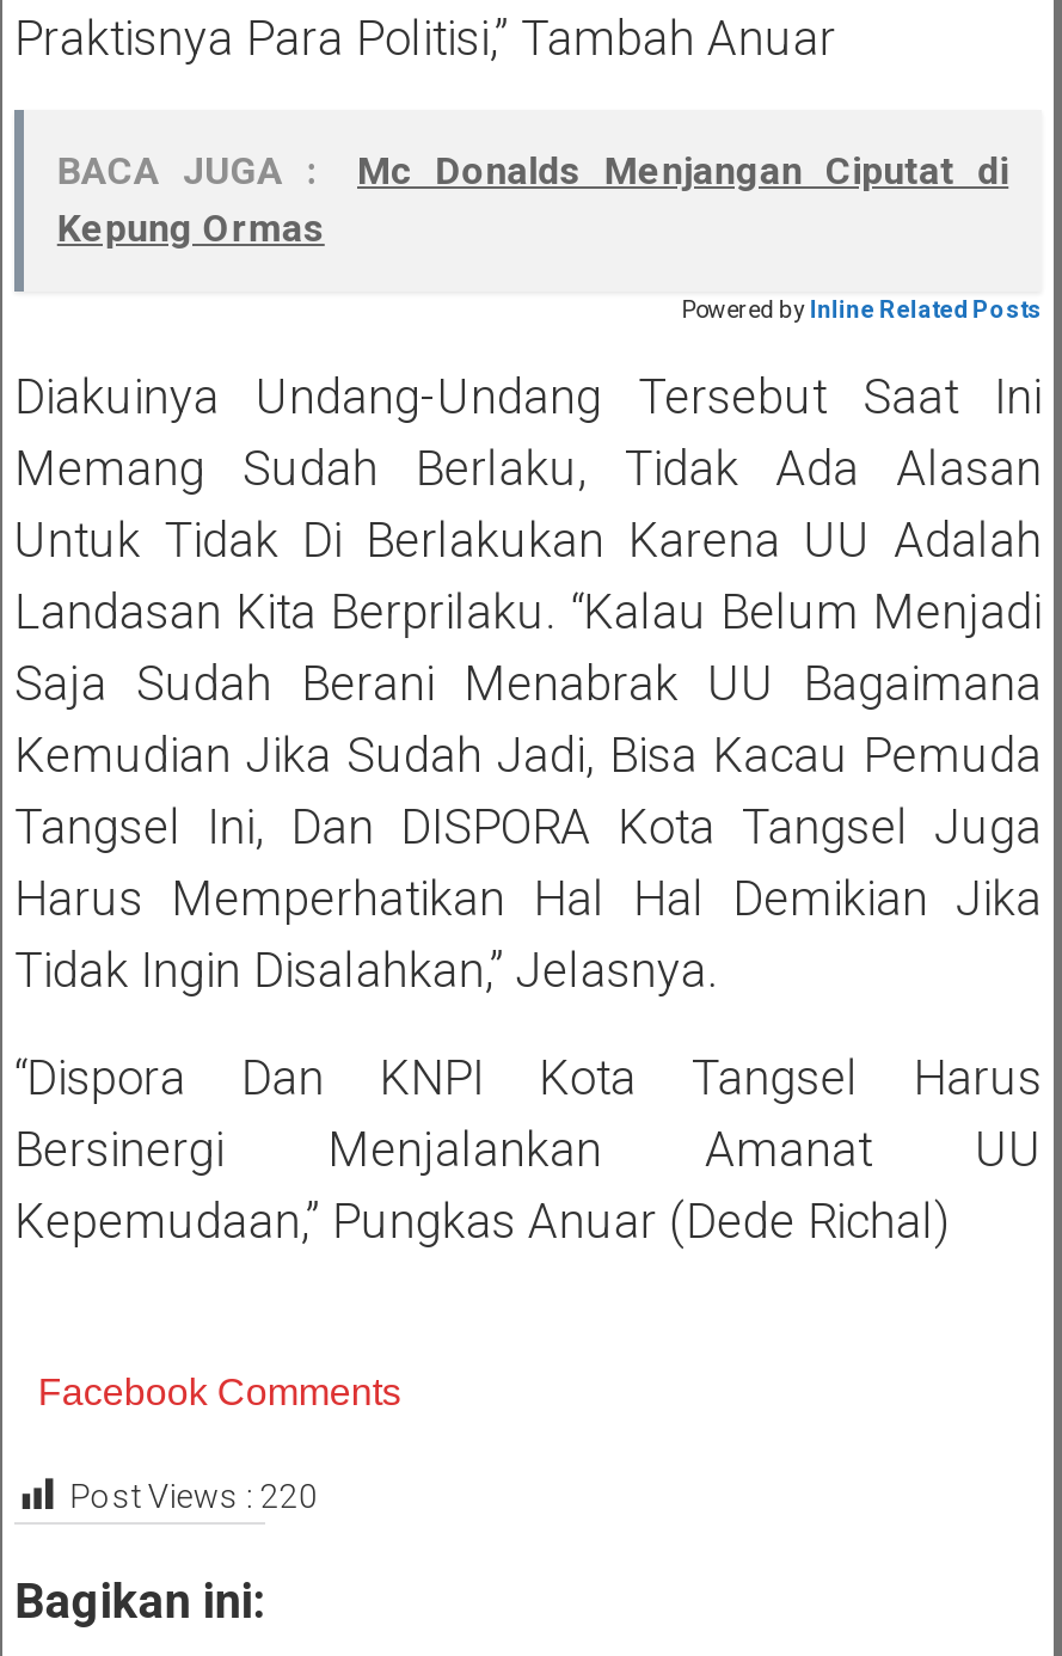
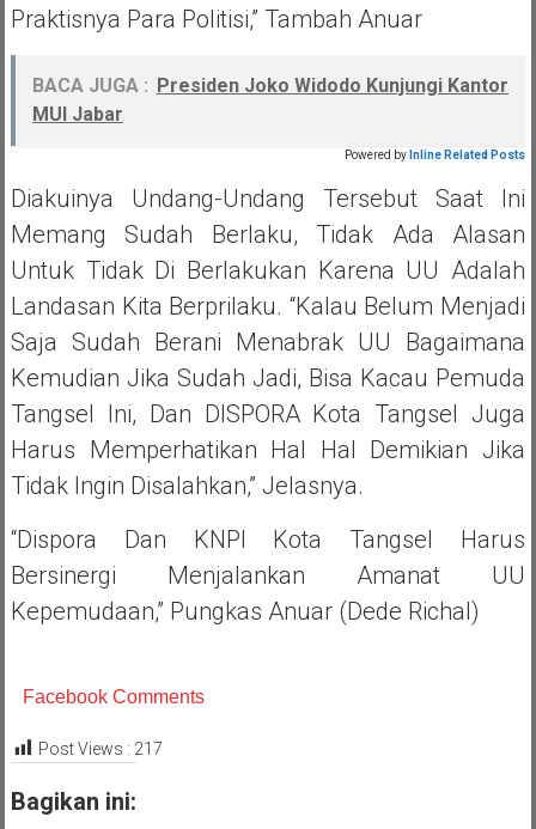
- BACA JUGA :
- Mc Donalds Menjangan Ciputat di
- Kepung Ormas
+ BACA JUGA : Presiden Joko Widodo Kunjungi Kantor
+ MUI Jabar

- Post Views : 220
+ Post Views : 217
